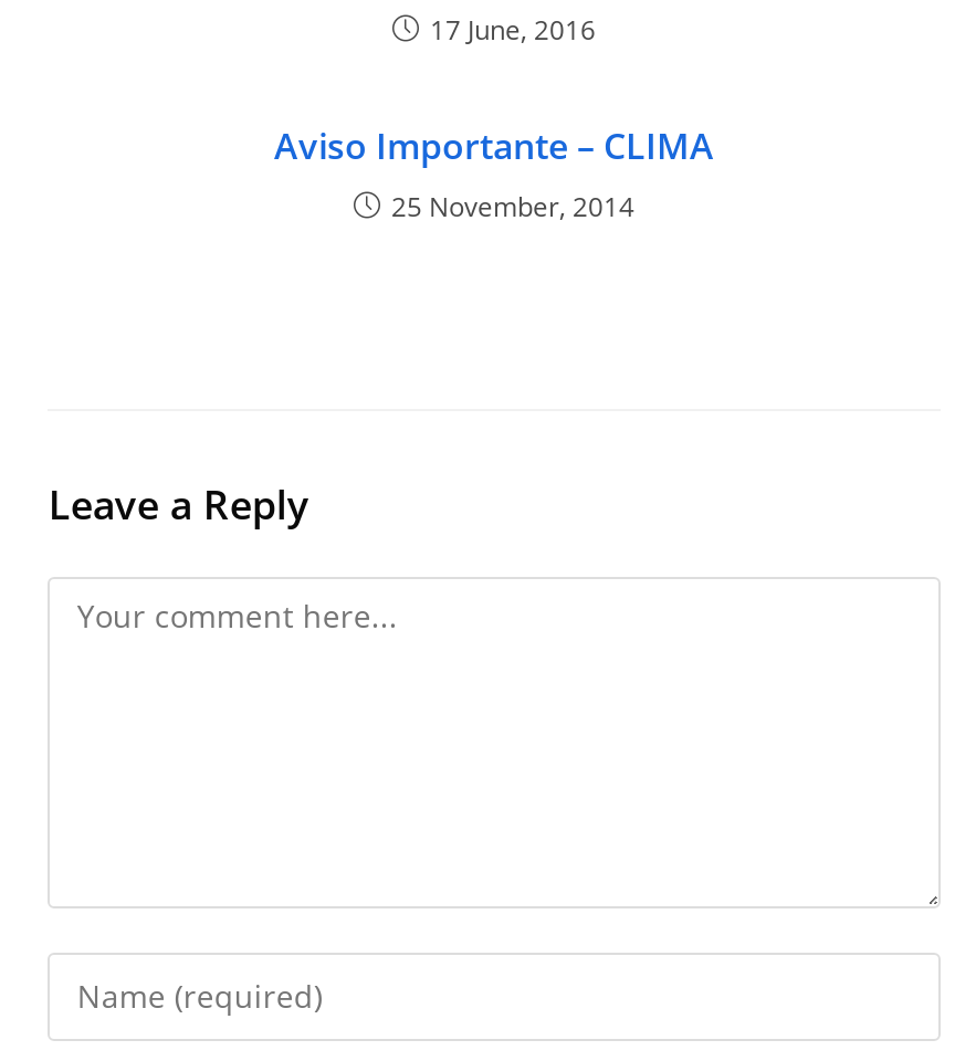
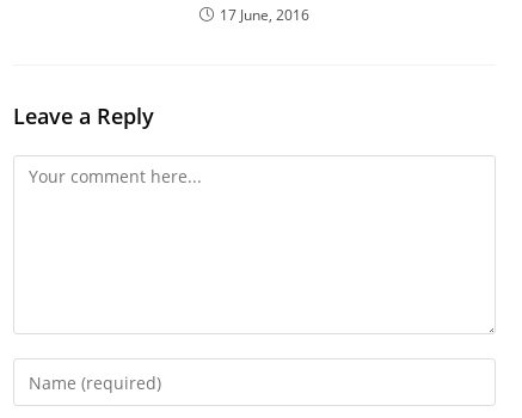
- Aviso Importante – CLIMA
- 25 November, 2014
